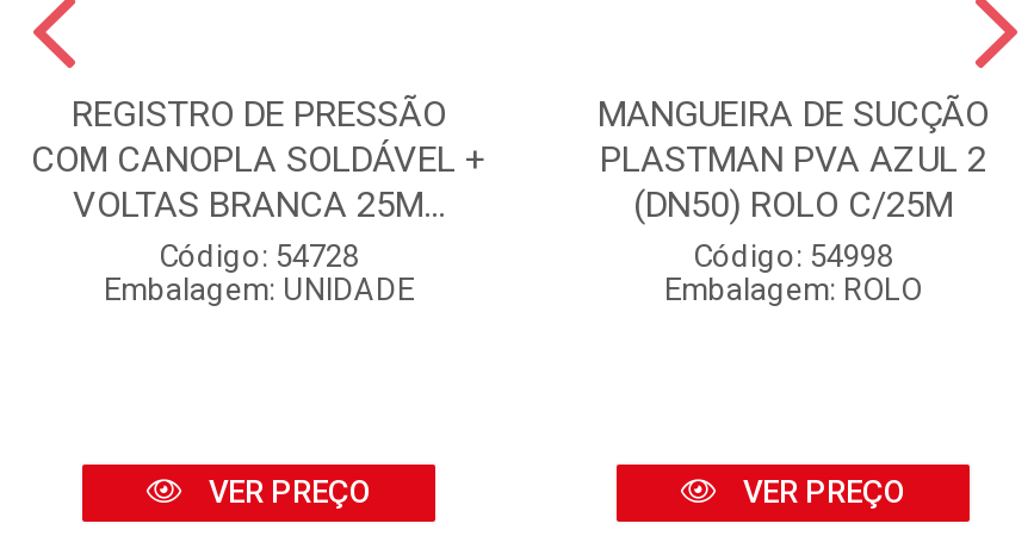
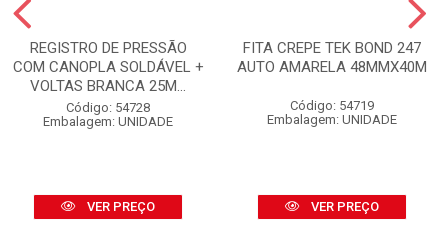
- MANGUEIRA DE SUCÇÃO
- PLASTMAN PVA AZUL 2
- (DN50) ROLO C/25M
- Código: 54998
- Embalagem: ROLO
+ FITA CREPE TEK BOND 247
+ AUTO AMARELA 48MMX40M
+ Código: 54719
+ Embalagem: UNIDADE
